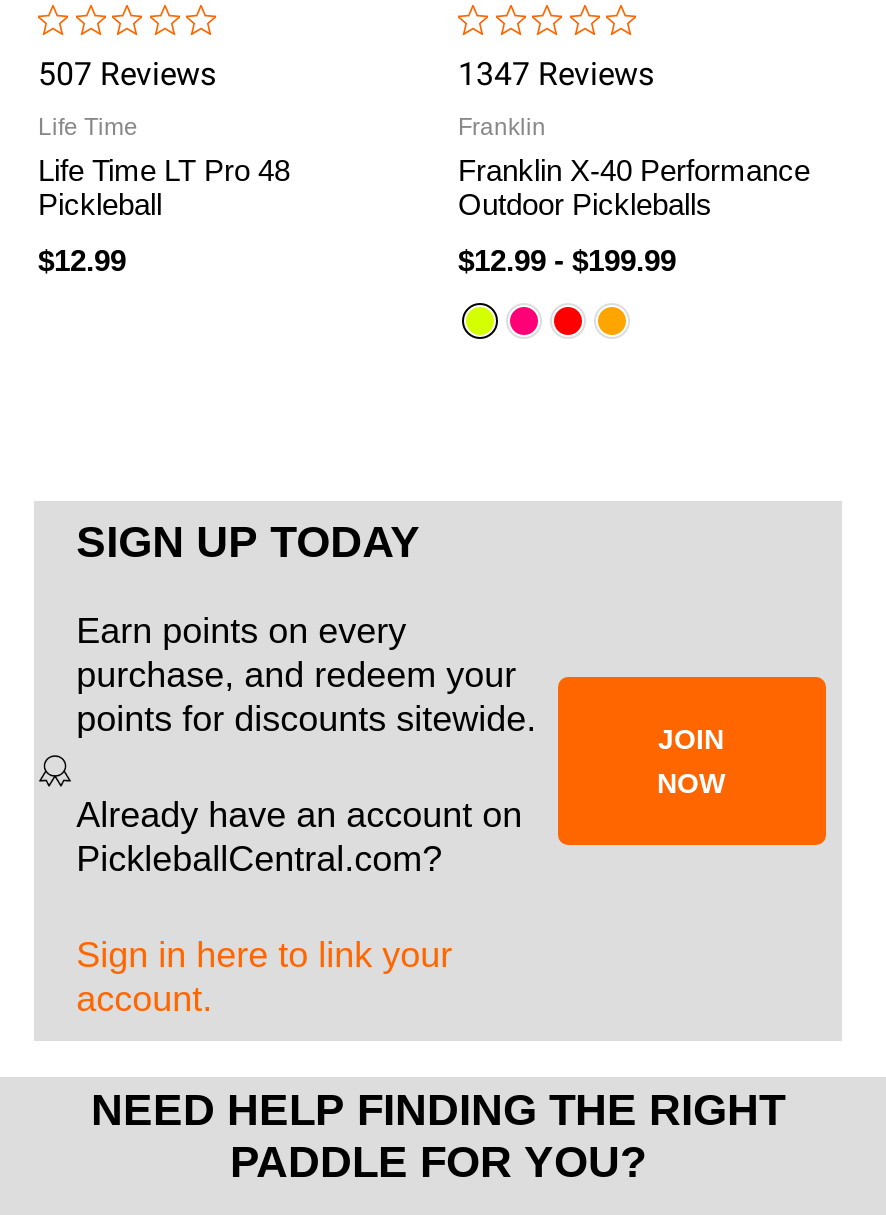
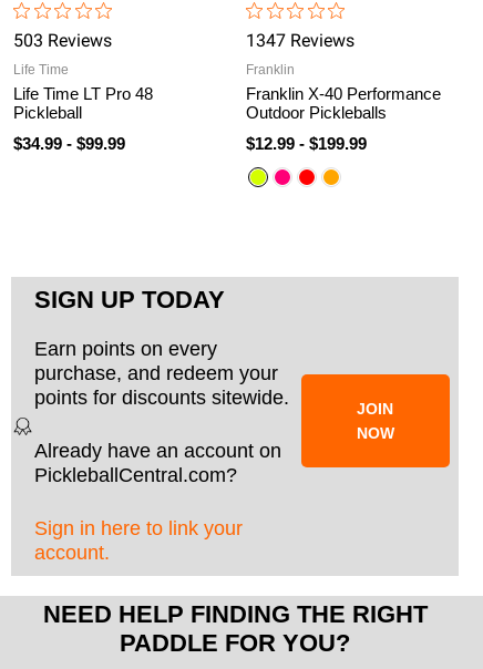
- 507 Reviews
+ 503 Reviews

- $12.99
+ $34.99 - $99.99
